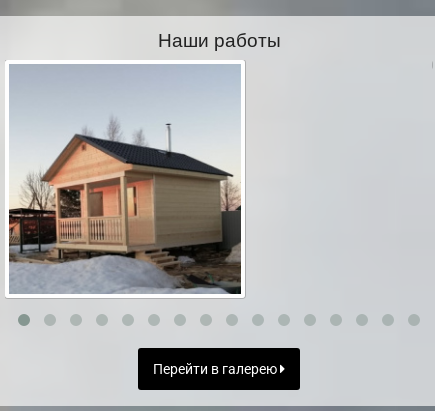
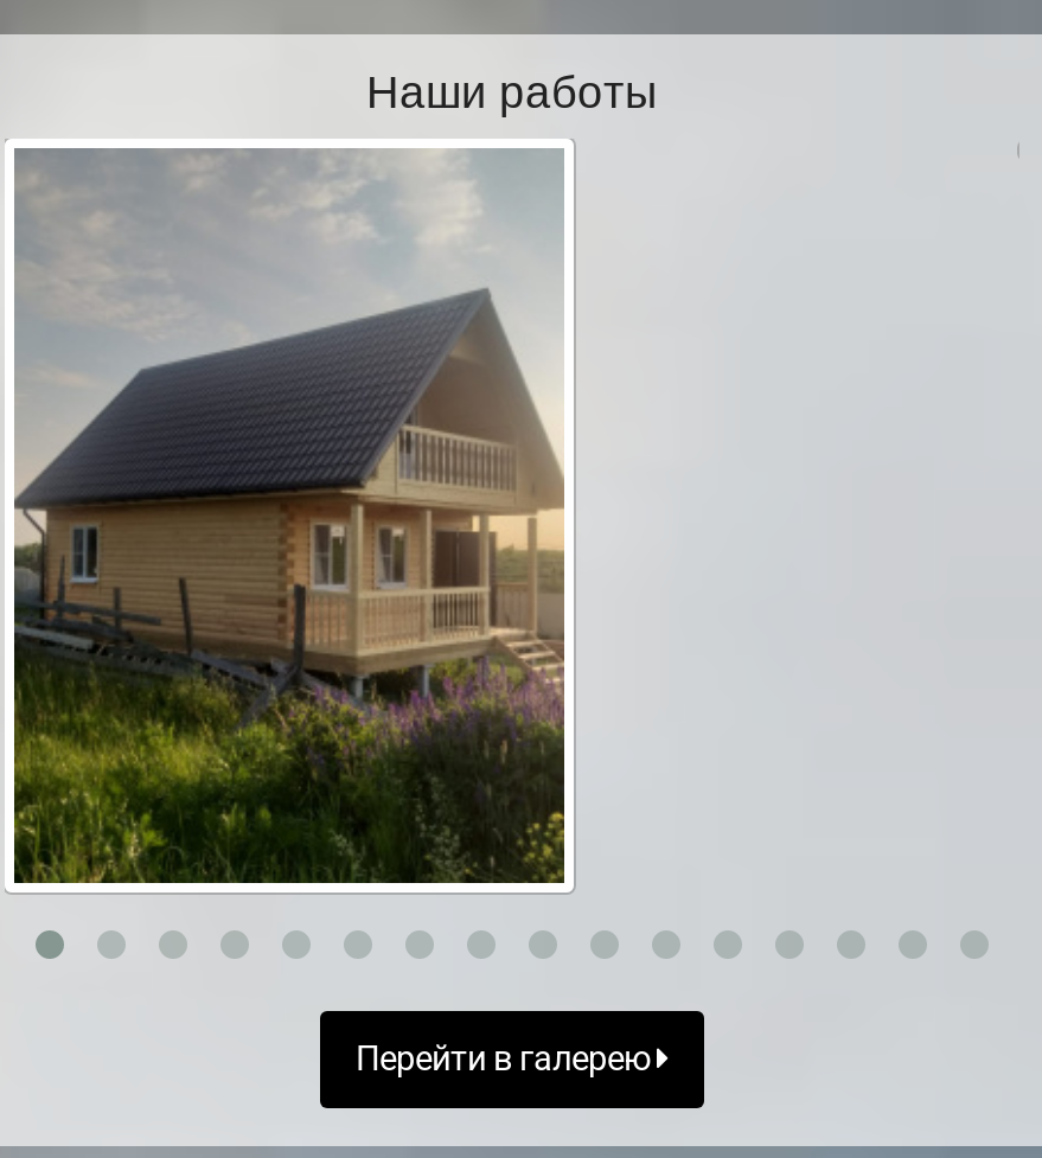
- [image]
+ [image]
